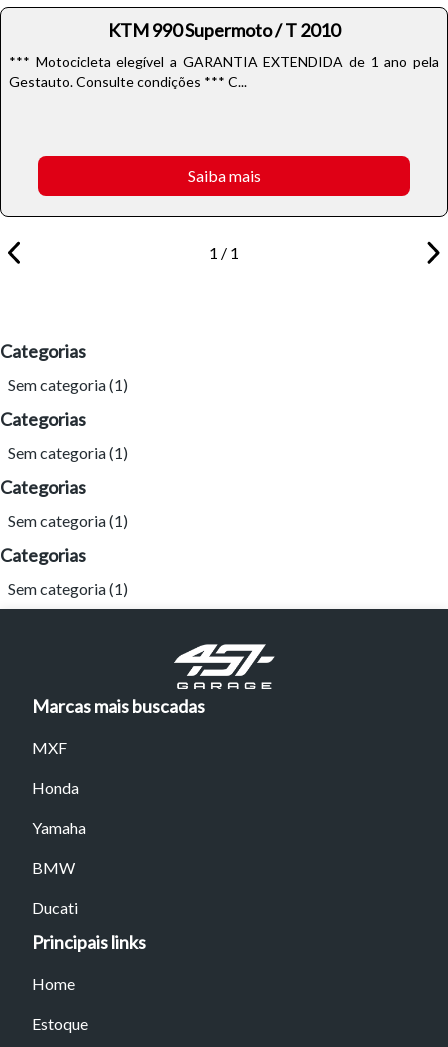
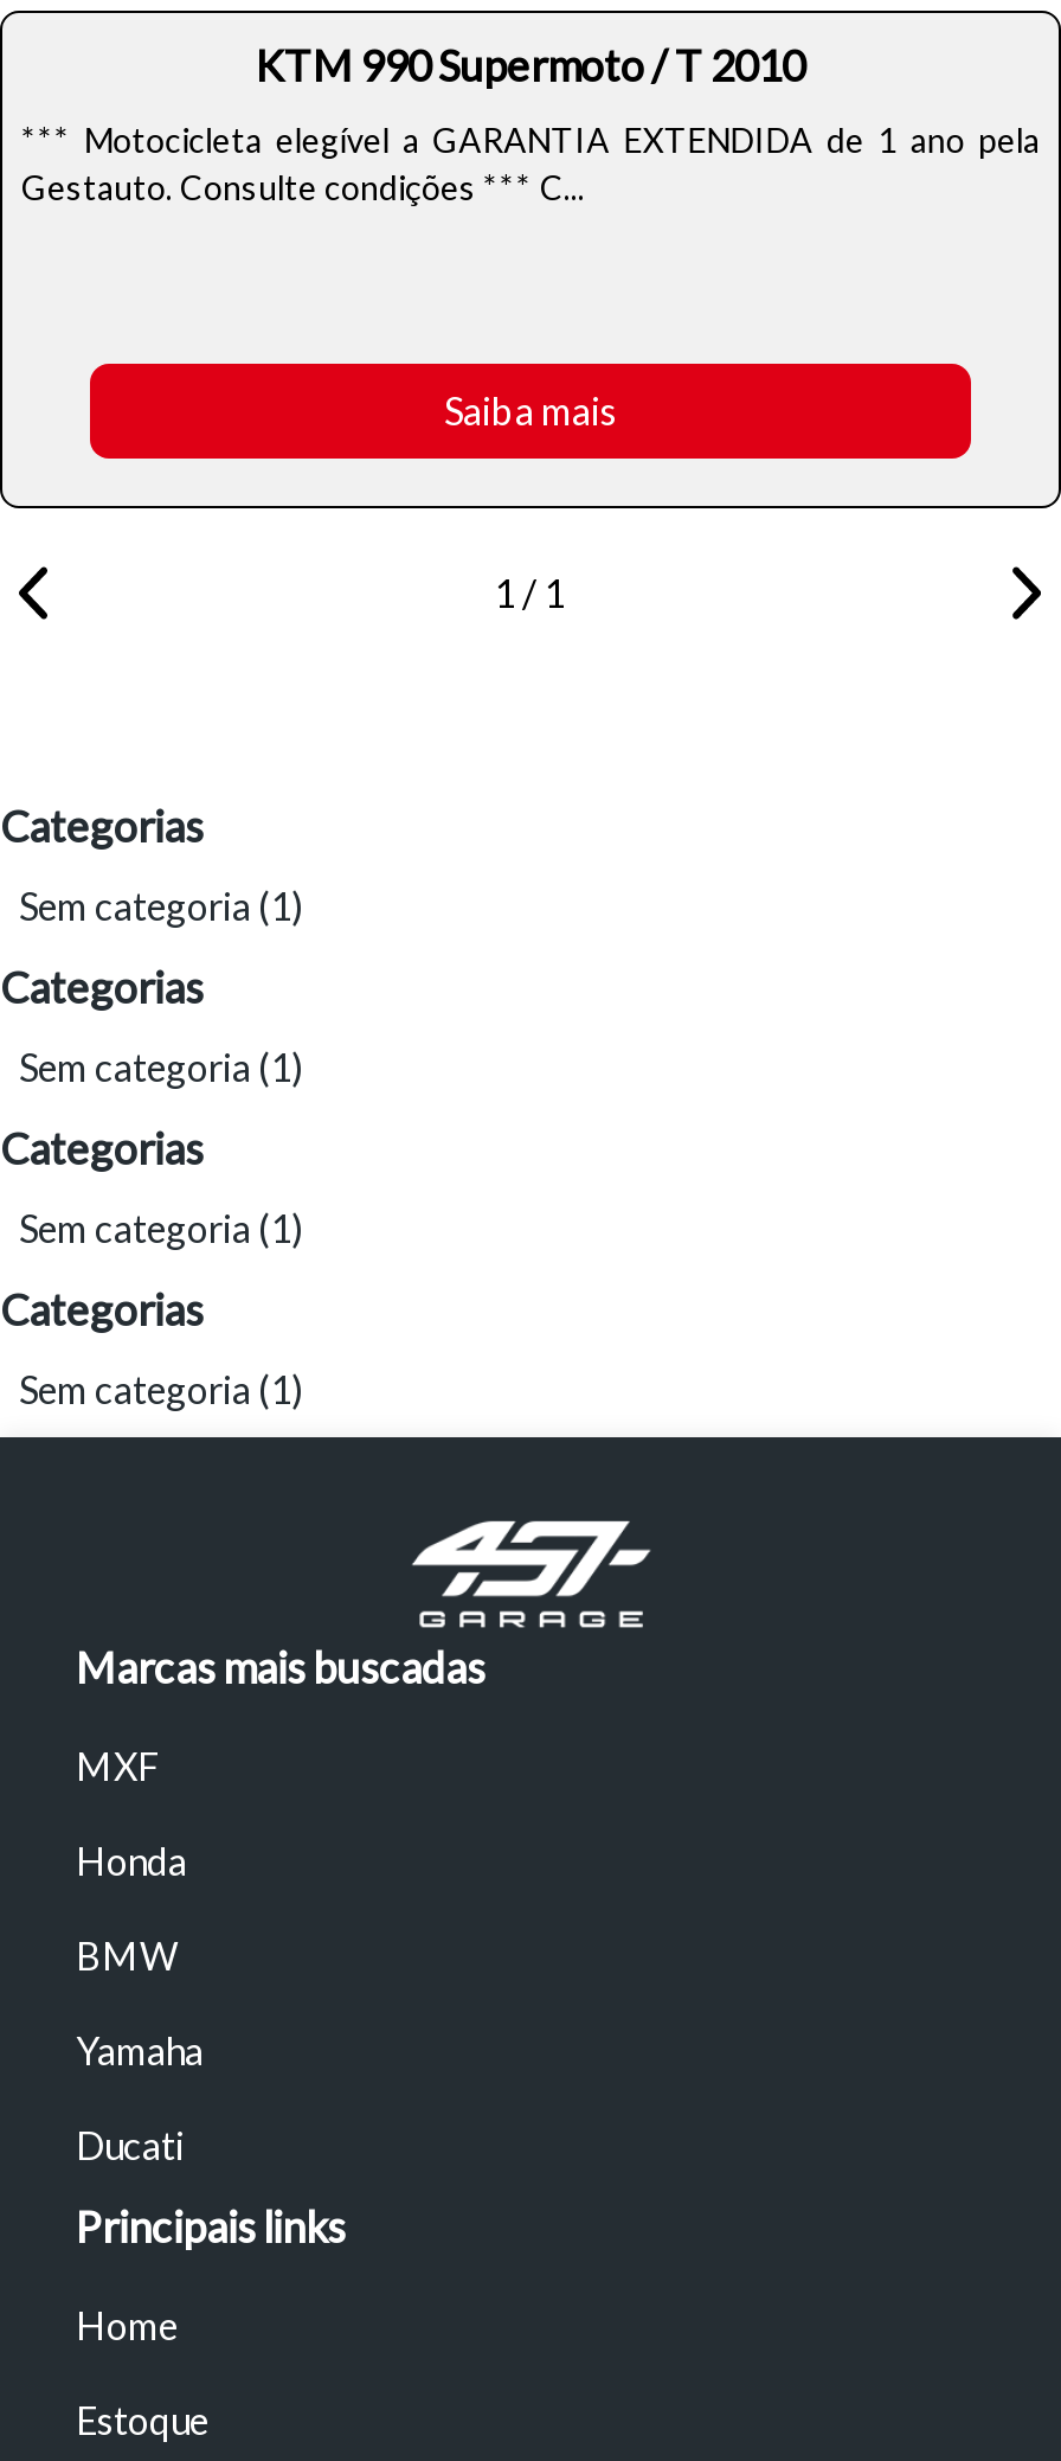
moved down: Yamaha

moved up: BMW
